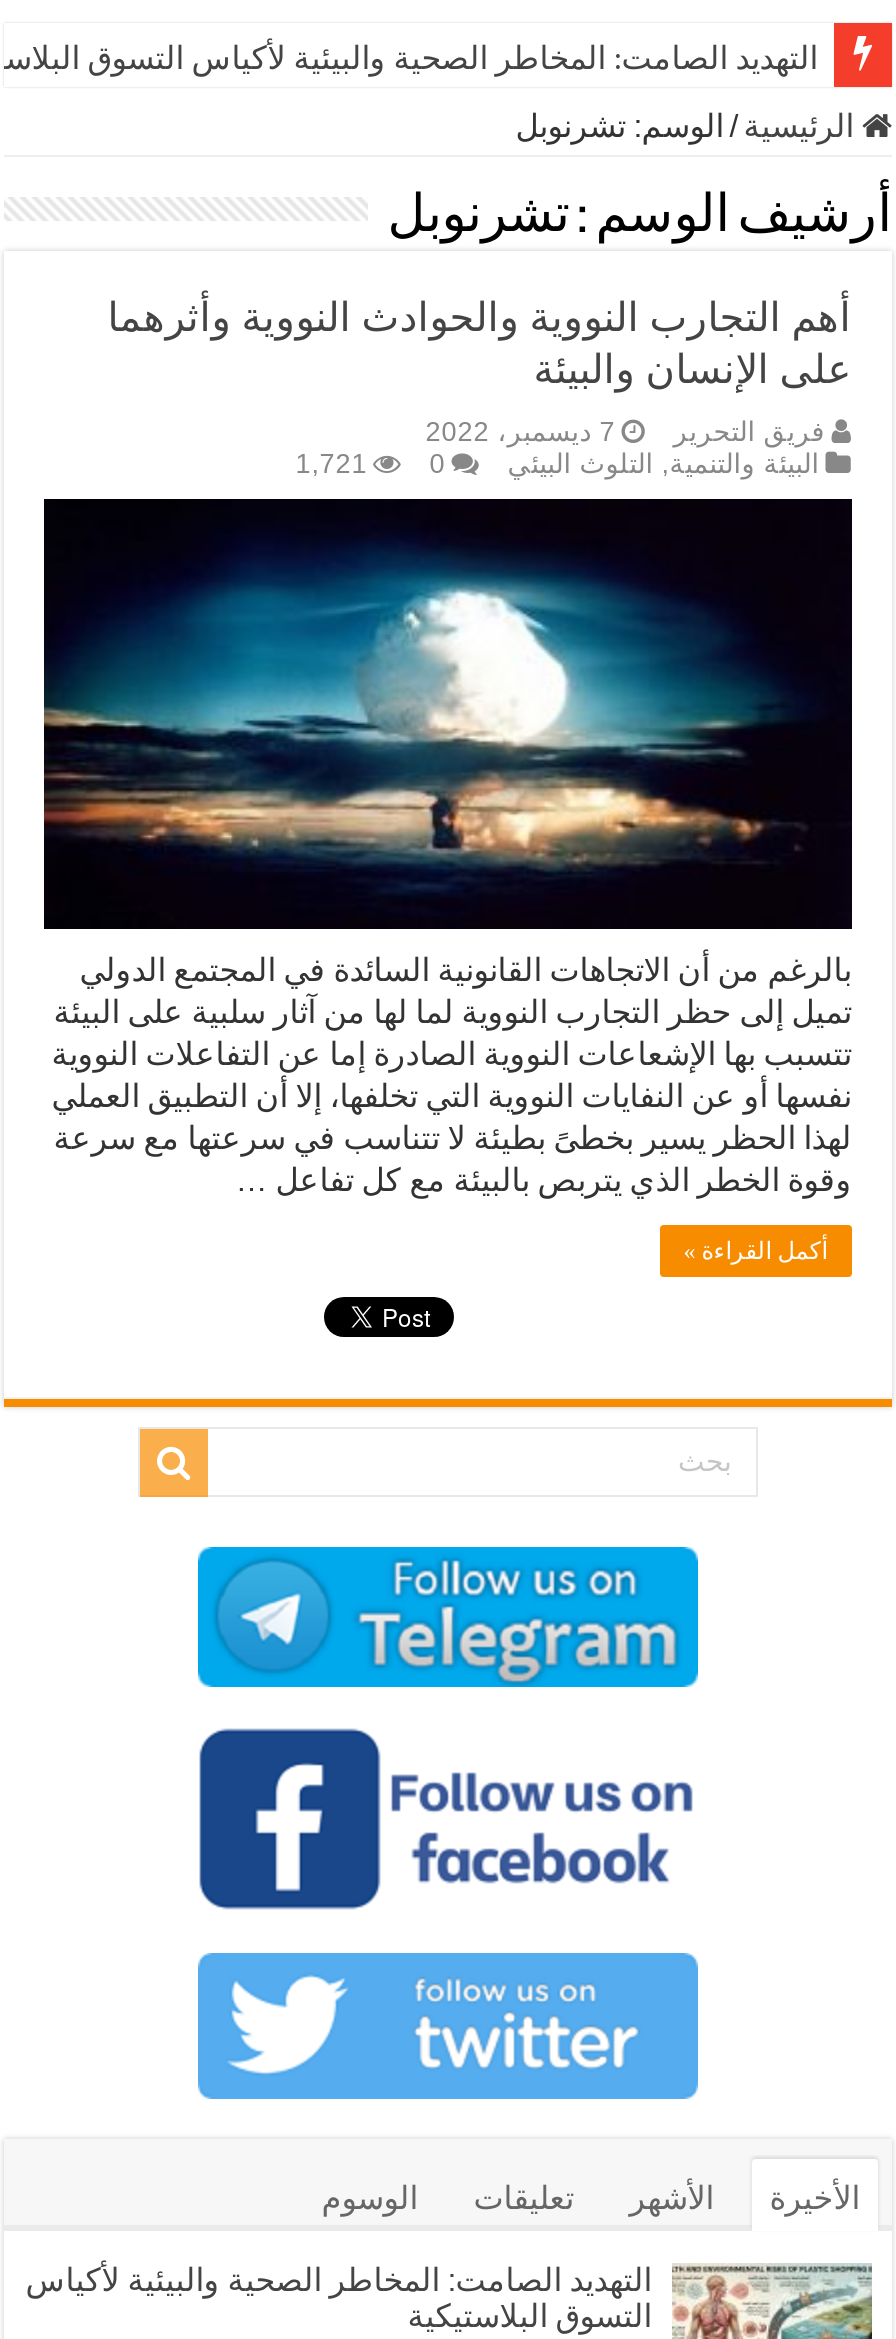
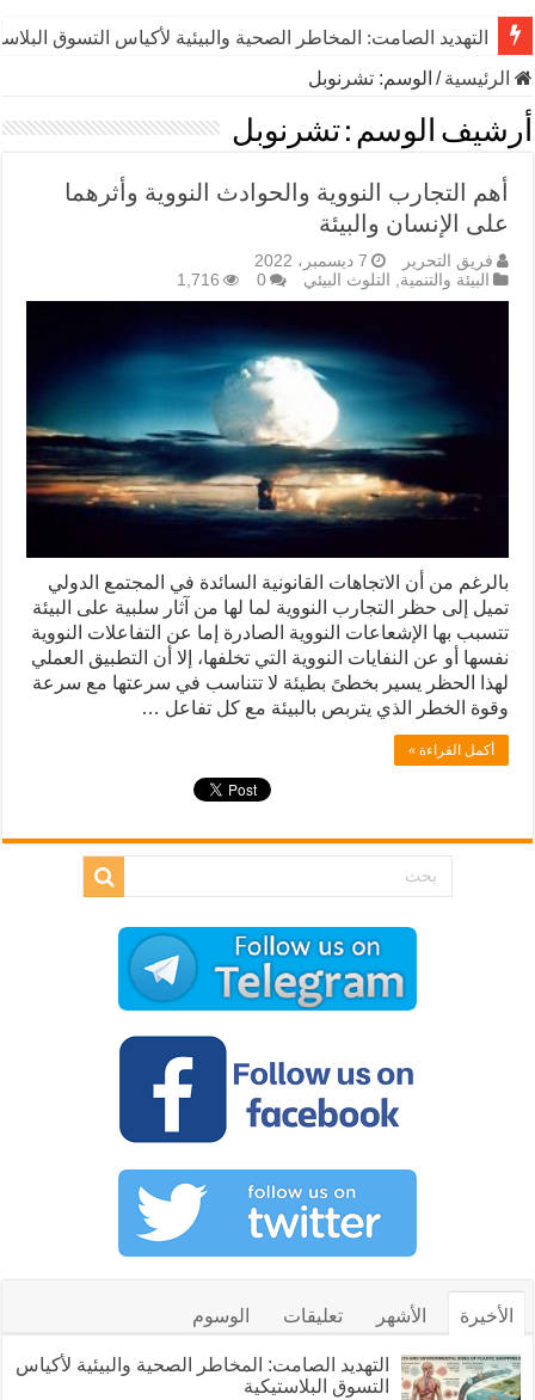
- 1,721
+ 1,716
